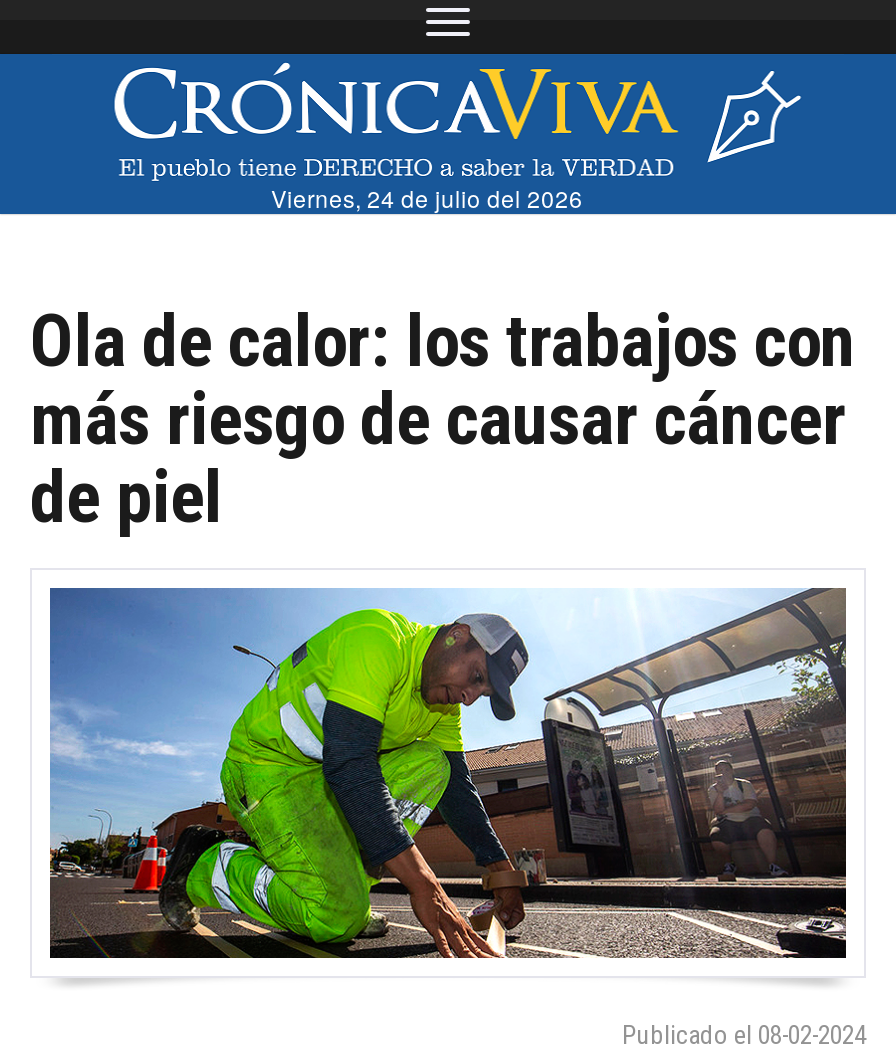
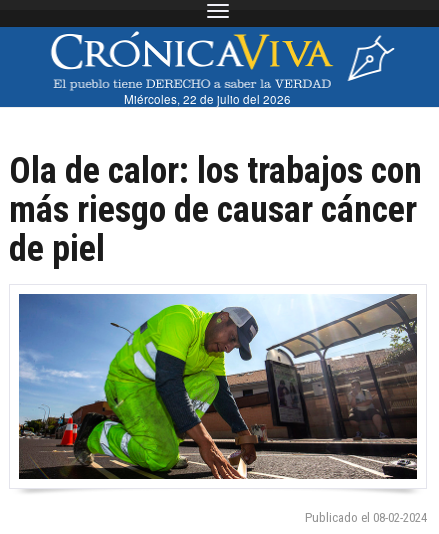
- Viernes, 24 de julio del 2026
+ Miércoles, 22 de julio del 2026
